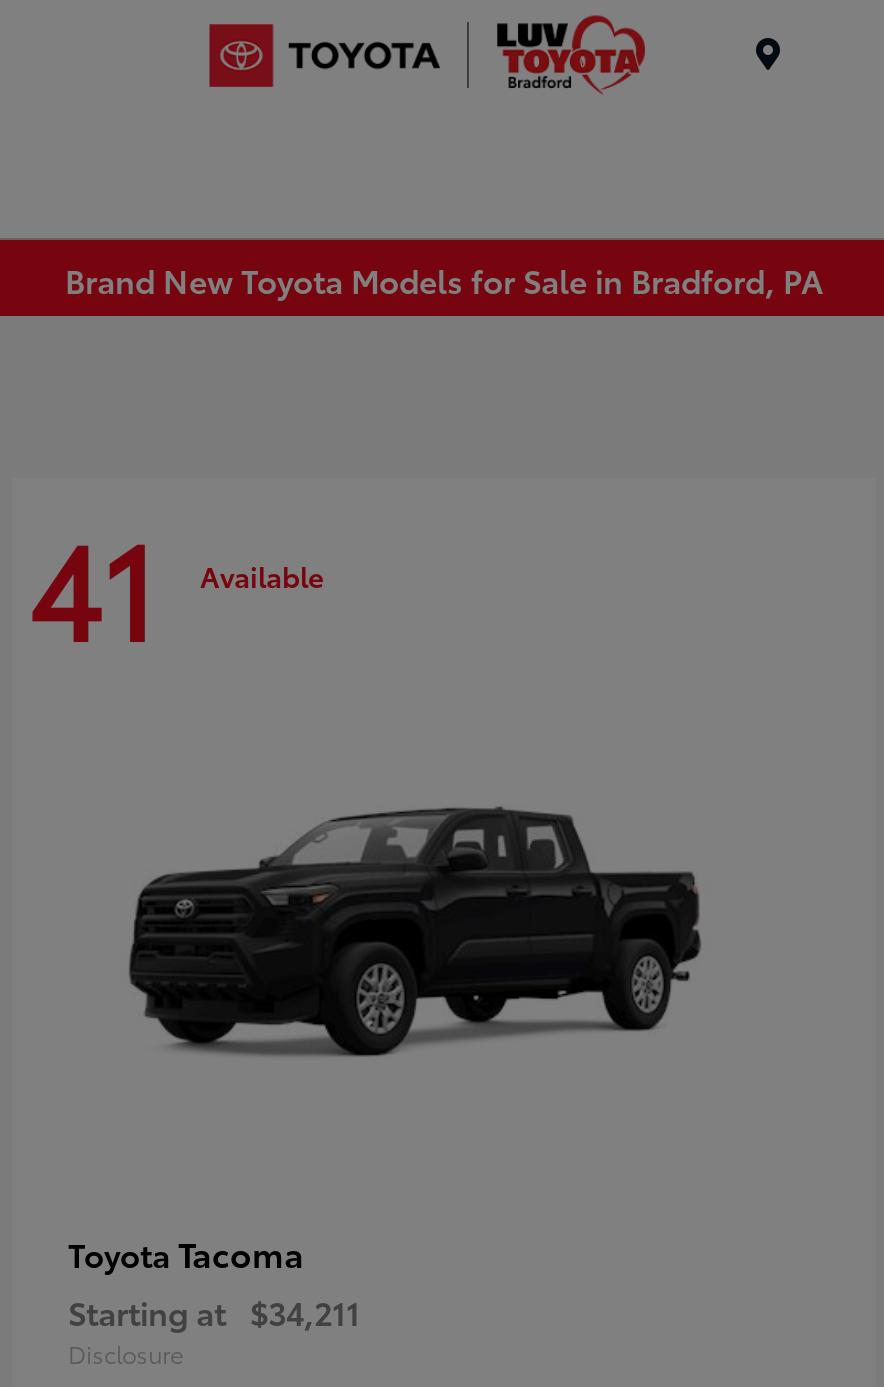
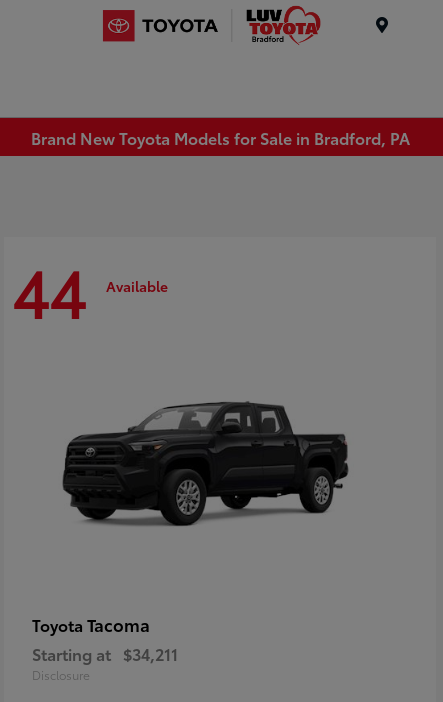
- 41 Available
+ 44 Available
